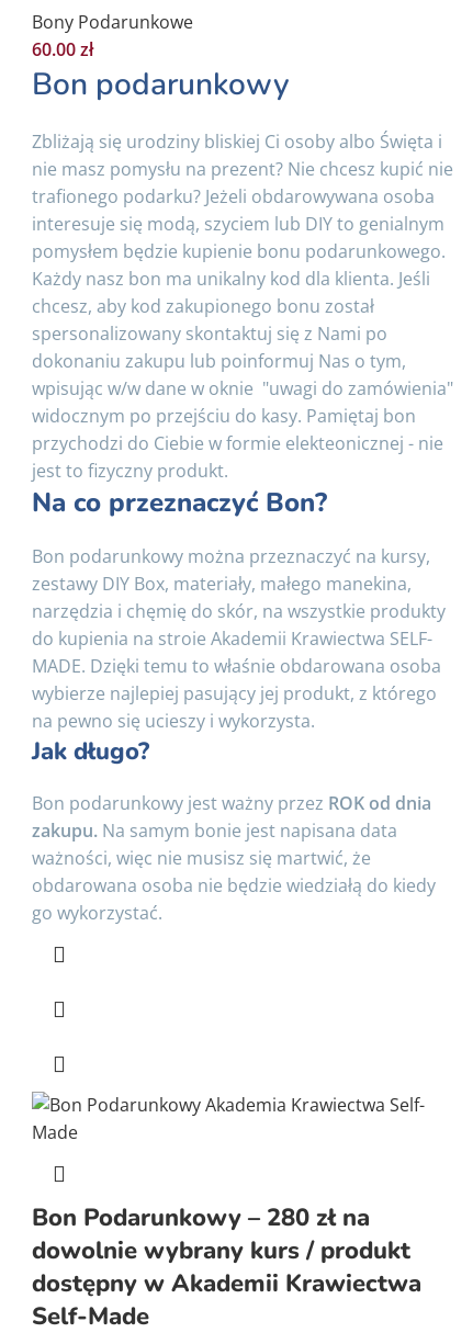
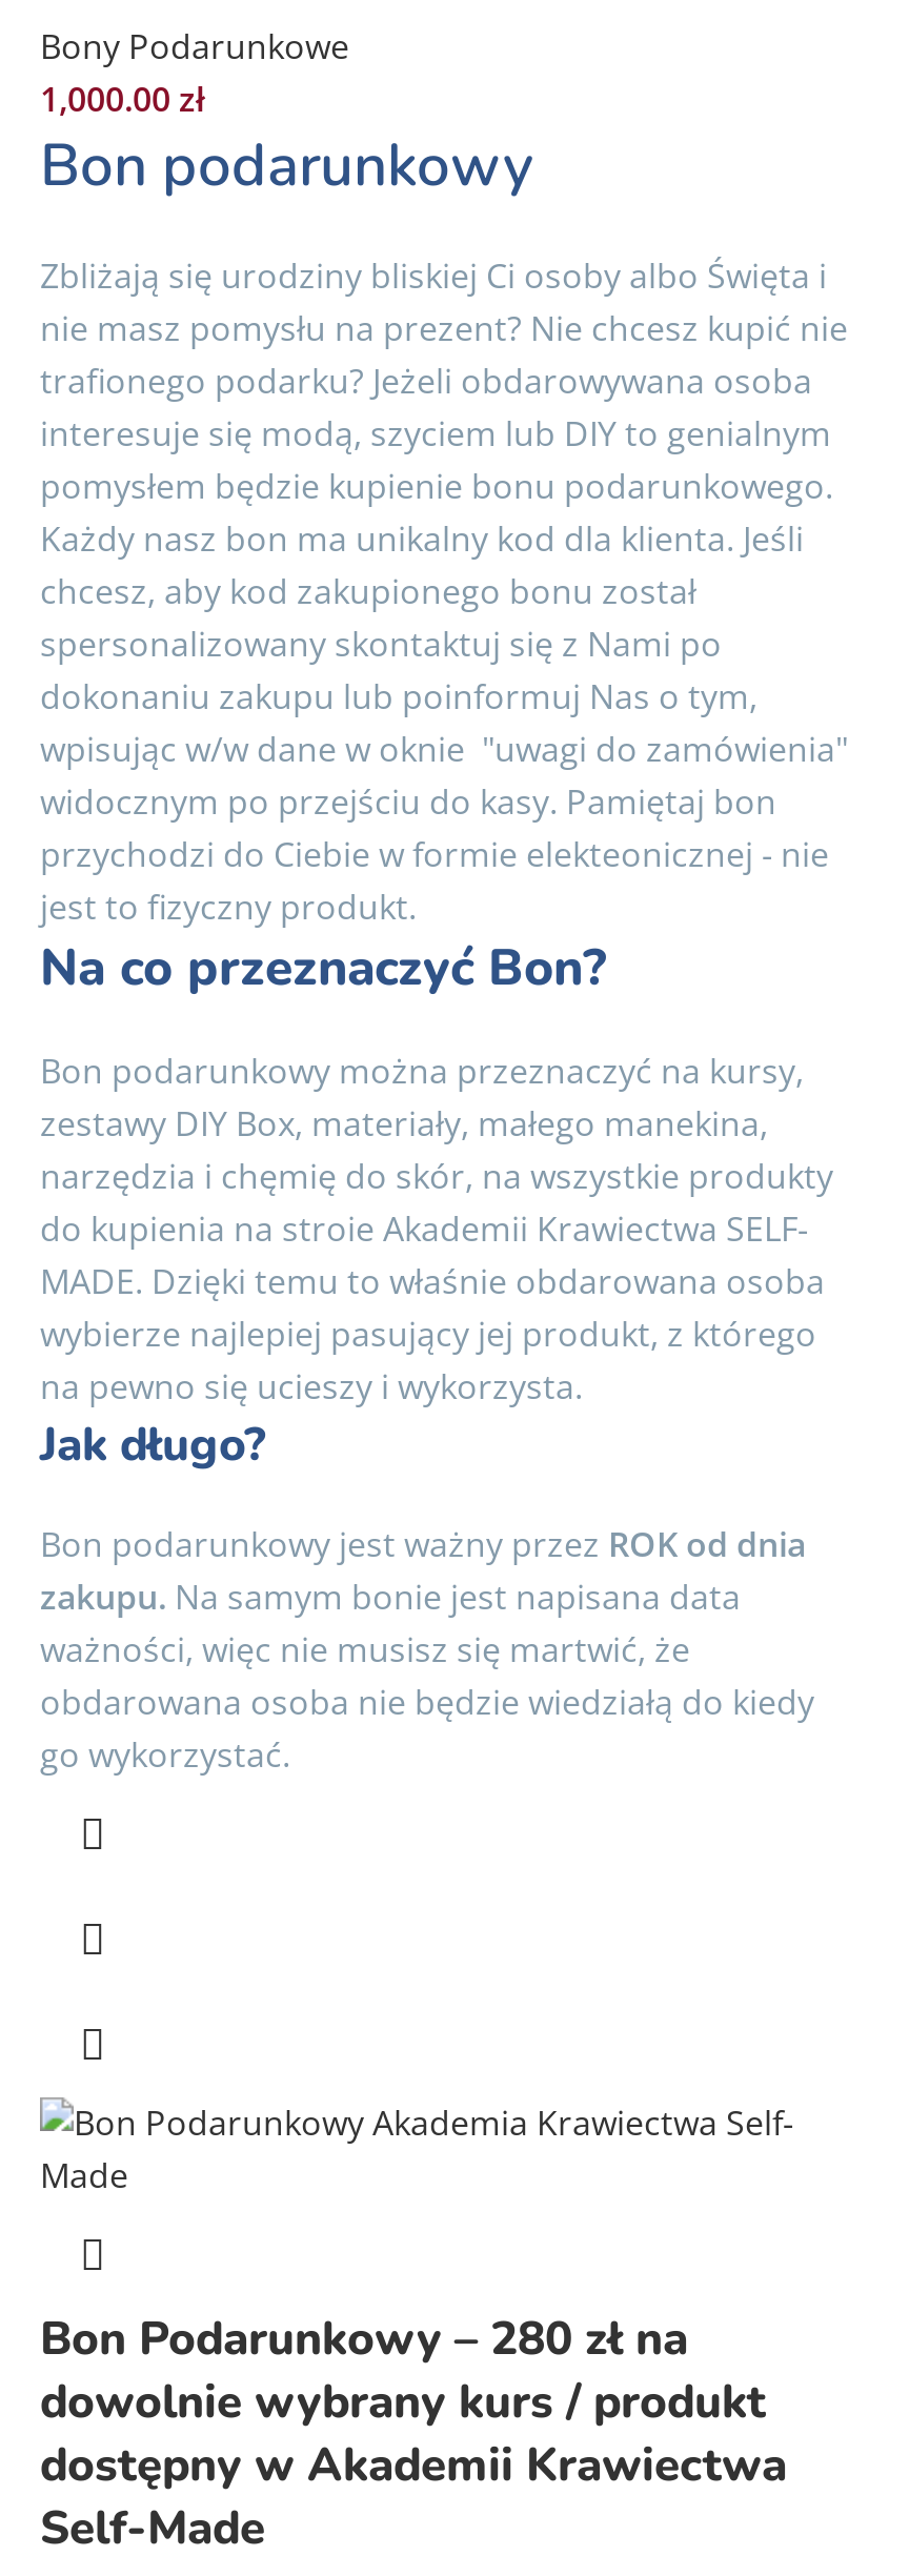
- 60.00 zł
+ 1,000.00 zł
